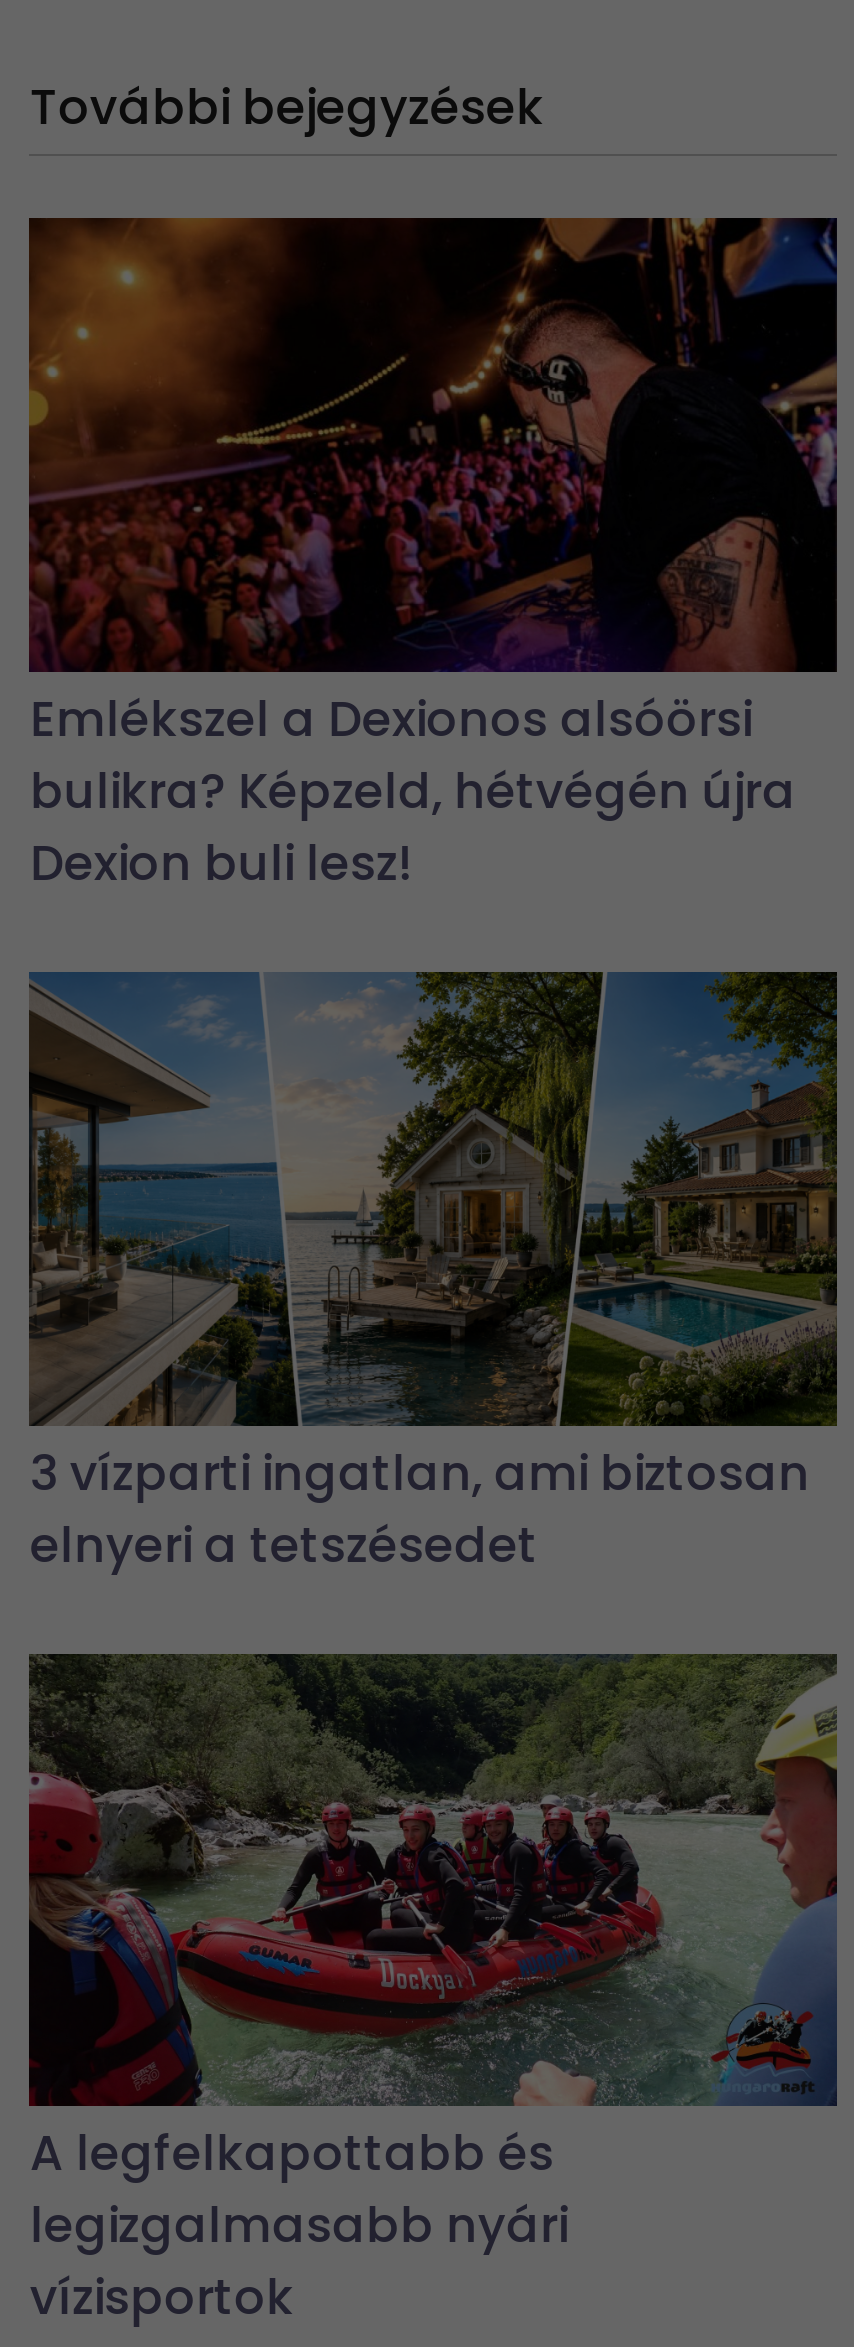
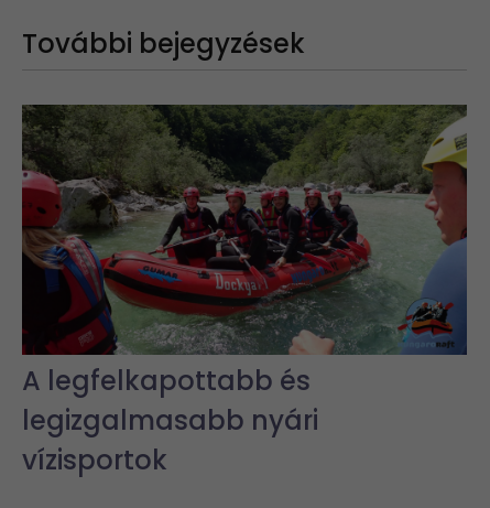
- [image]
- Emlékszel a Dexionos alsóörsi
- bulikra? Képzeld, hétvégén újra
- Dexion buli lesz!

- [image]
- 3 vízparti ingatlan, ami biztosan
- elnyeri a tetszésedet
